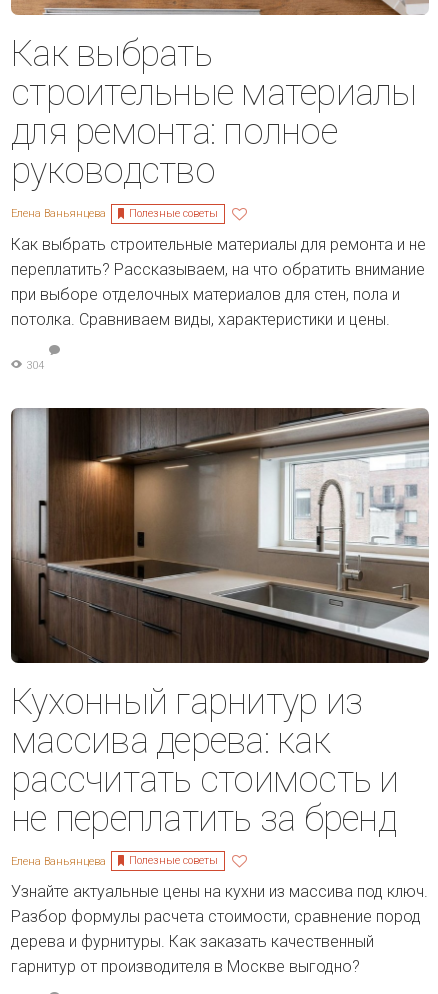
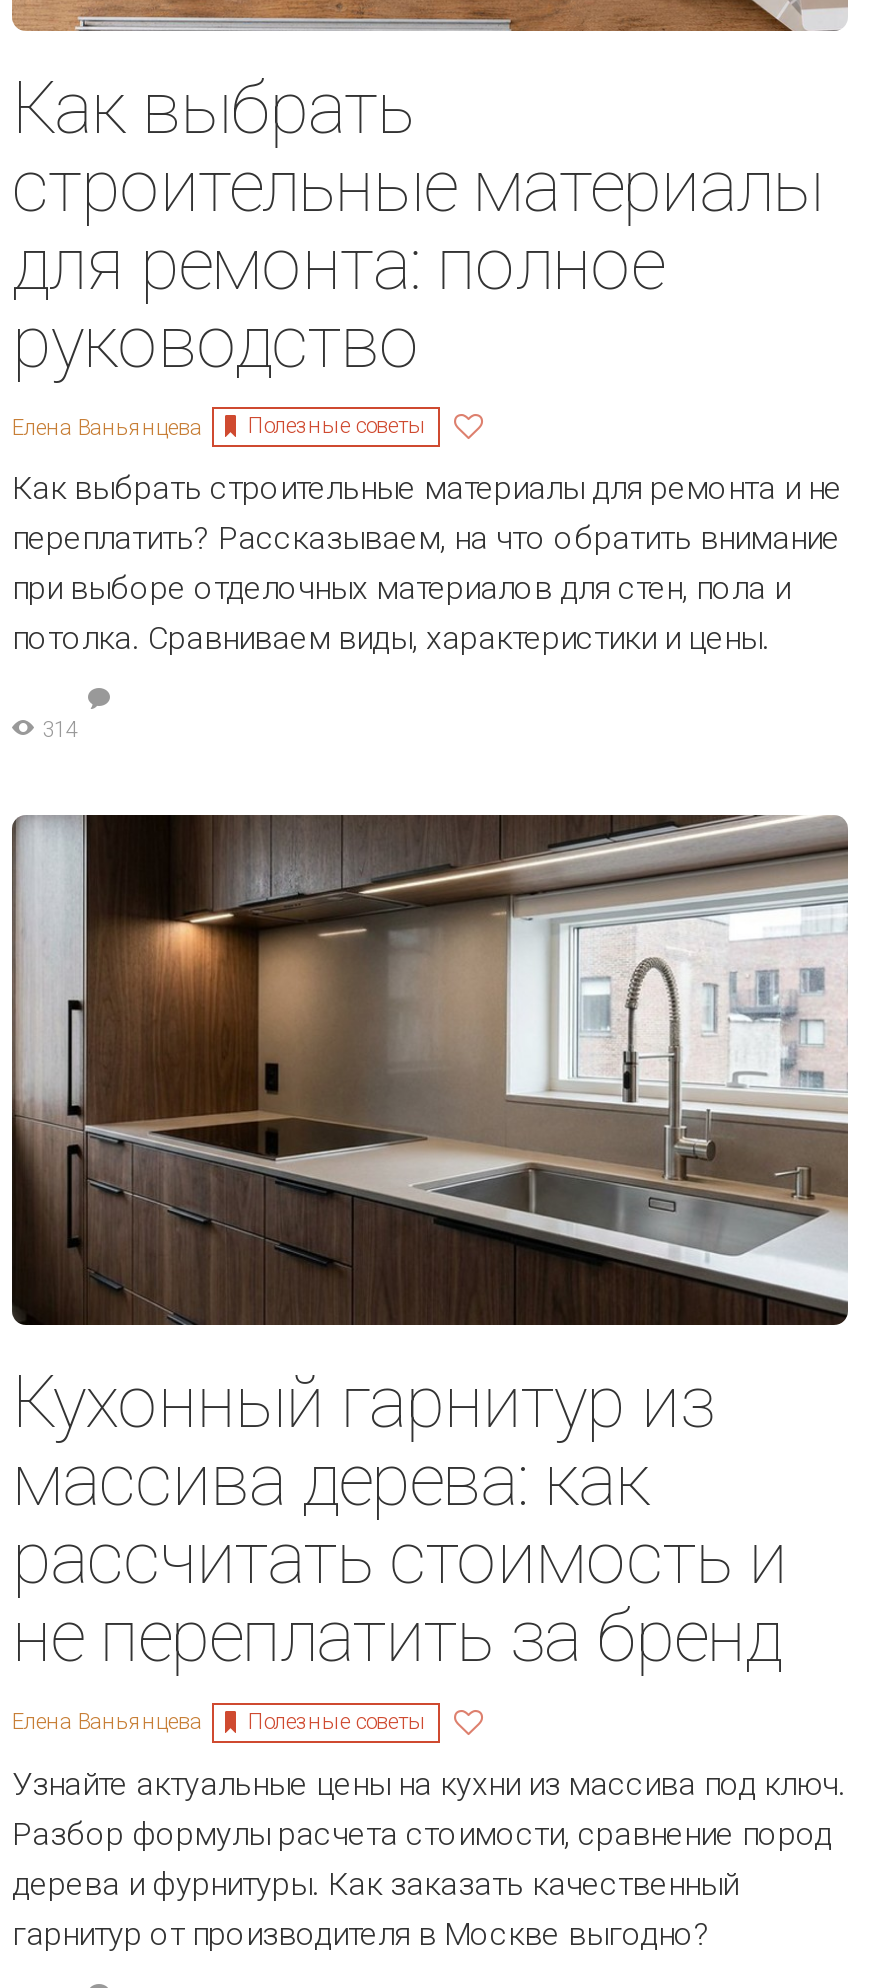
- 304
+ 314
